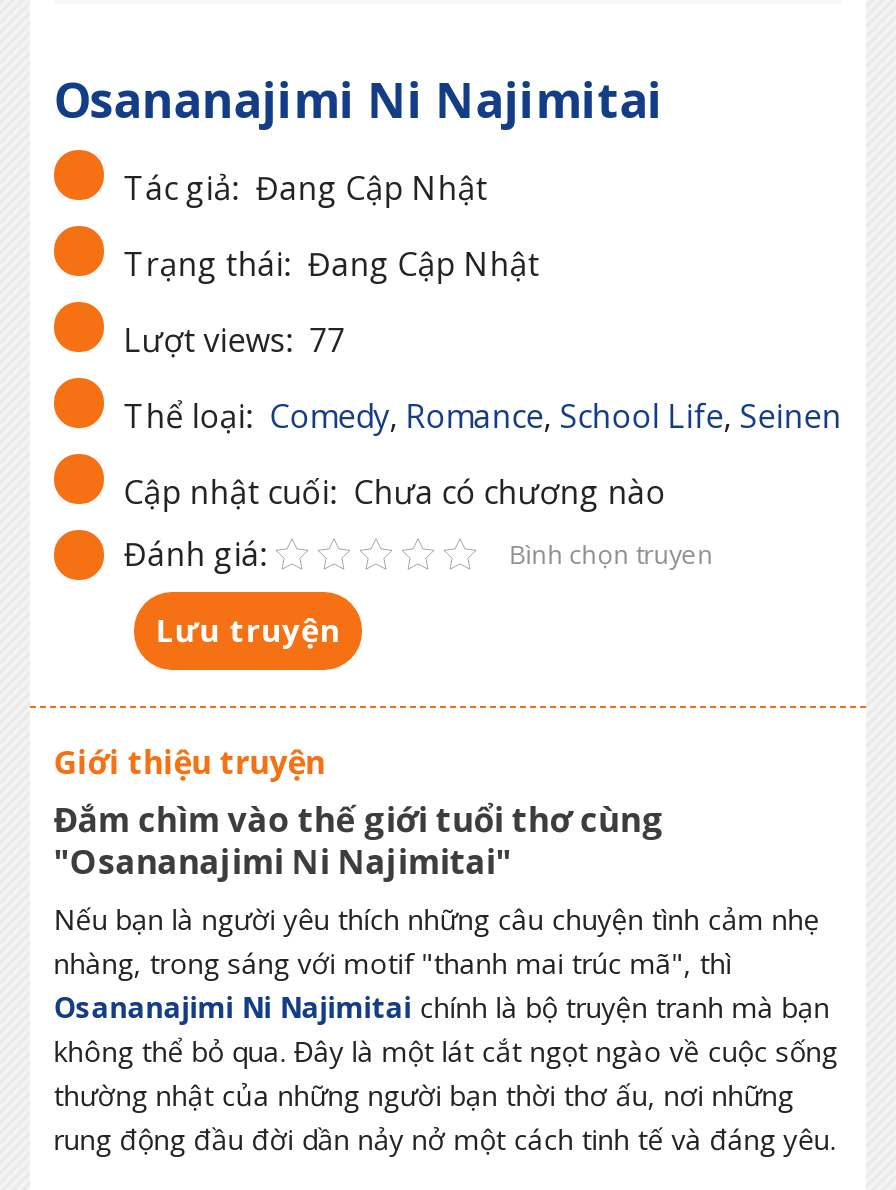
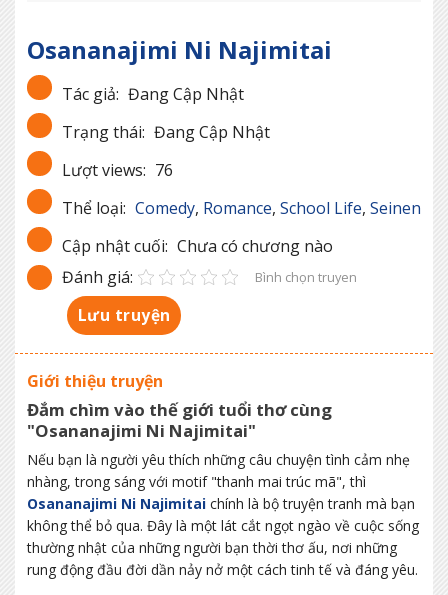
- Lượt views: 77
+ Lượt views: 76
